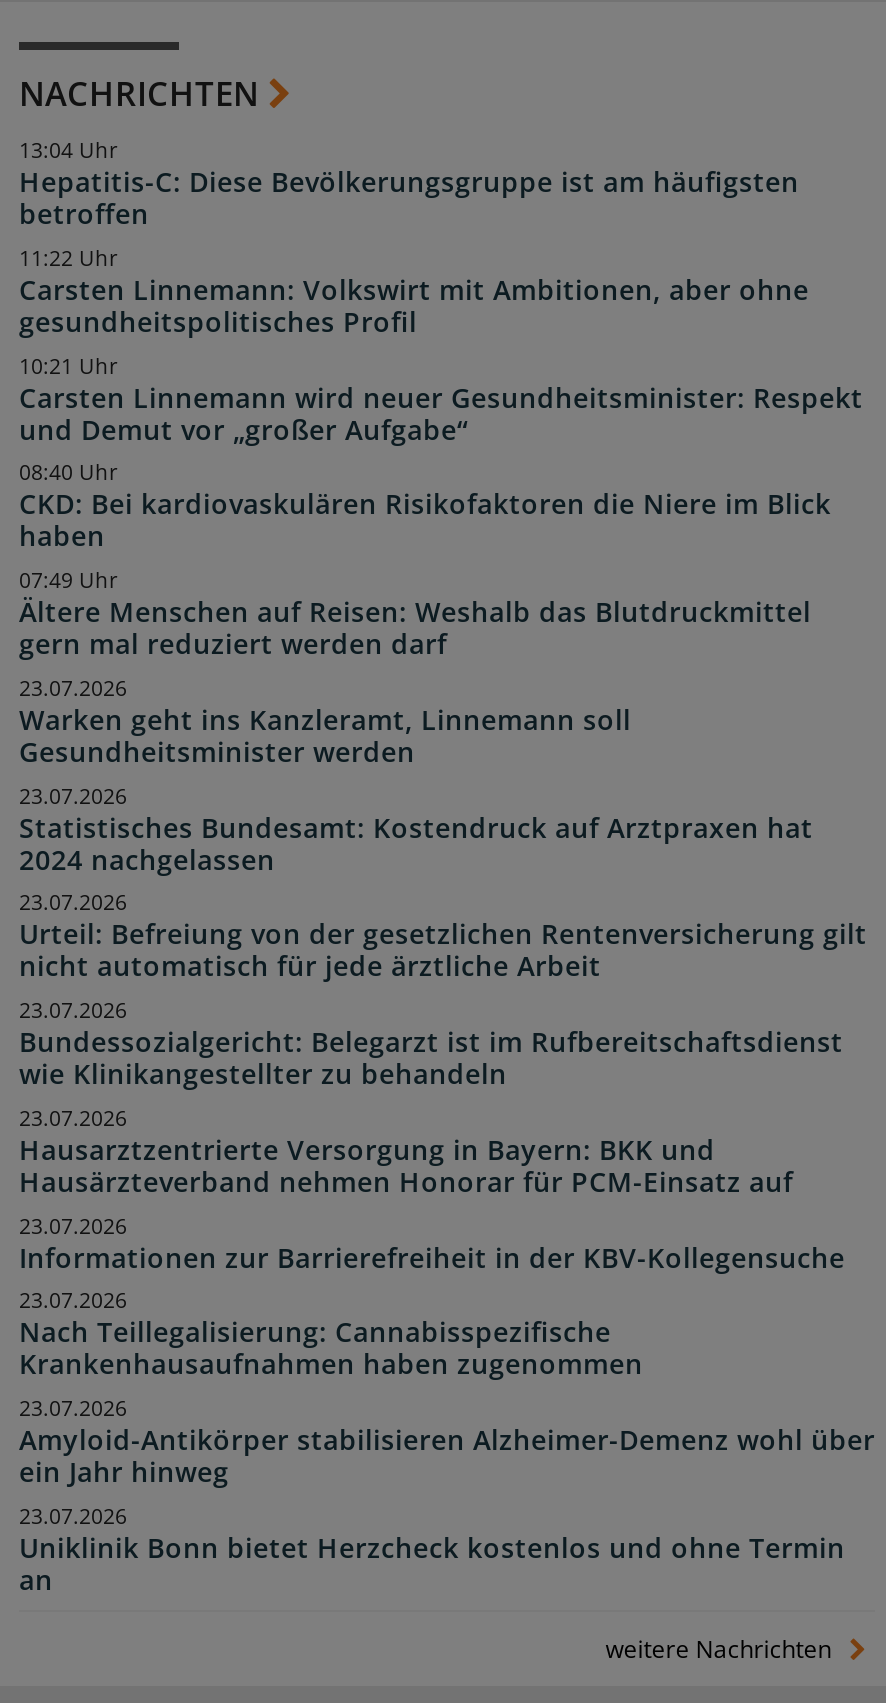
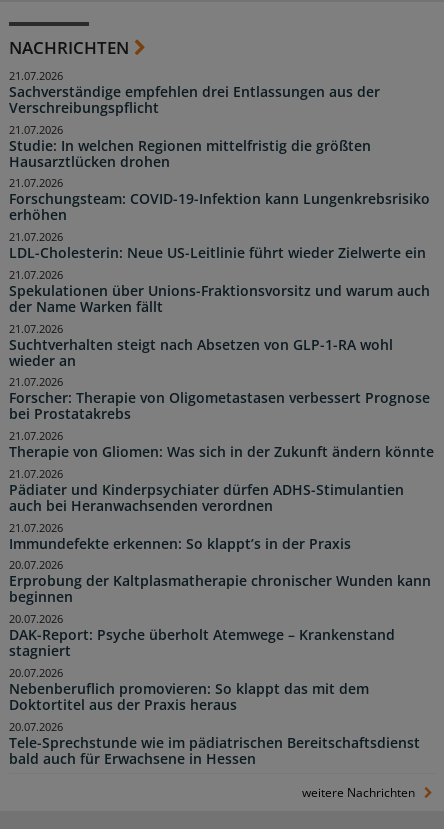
- 13:04 Uhr
+ 21.07.2026

- Hepatitis-C: Diese Bevölkerungsgruppe ist am häufigsten
- betroffen
+ Sachverständige empfehlen drei Entlassungen aus der
+ Verschreibungspflicht

- 11:22 Uhr
+ 21.07.2026

- Carsten Linnemann: Volkswirt mit Ambitionen, aber ohne
- gesundheitspolitisches Profil
+ Studie: In welchen Regionen mittelfristig die größten
+ Hausarztlücken drohen

- 10:21 Uhr
+ 21.07.2026

- Carsten Linnemann wird neuer Gesundheitsminister: Respekt
- und Demut vor „großer Aufgabe“
+ Forschungsteam: COVID-19-Infektion kann Lungenkrebsrisiko
+ erhöhen

- 08:40 Uhr
+ 21.07.2026

- CKD: Bei kardiovaskulären Risikofaktoren die Niere im Blick
- haben
+ LDL-Cholesterin: Neue US-Leitlinie führt wieder Zielwerte ein

- 07:49 Uhr
+ 21.07.2026

- Ältere Menschen auf Reisen: Weshalb das Blutdruckmittel
- gern mal reduziert werden darf
+ Spekulationen über Unions-Fraktionsvorsitz und warum auch
+ der Name Warken fällt

- 23.07.2026
+ 21.07.2026

- Warken geht ins Kanzleramt, Linnemann soll
- Gesundheitsminister werden
+ Suchtverhalten steigt nach Absetzen von GLP-1-RA wohl
+ wieder an

- 23.07.2026
+ 21.07.2026

- Statistisches Bundesamt: Kostendruck auf Arztpraxen hat
- 2024 nachgelassen
+ Forscher: Therapie von Oligometastasen verbessert Prognose
+ bei Prostatakrebs

- 23.07.2026
+ 21.07.2026

- Urteil: Befreiung von der gesetzlichen Rentenversicherung gilt
- nicht automatisch für jede ärztliche Arbeit
+ Therapie von Gliomen: Was sich in der Zukunft ändern könnte

- 23.07.2026
+ 21.07.2026

- Bundessozialgericht: Belegarzt ist im Rufbereitschaftsdienst
- wie Klinikangestellter zu behandeln
+ Pädiater und Kinderpsychiater dürfen ADHS-Stimulantien
+ auch bei Heranwachsenden verordnen

- 23.07.2026
+ 21.07.2026

- Hausarztzentrierte Versorgung in Bayern: BKK und
- Hausärzteverband nehmen Honorar für PCM-Einsatz auf
+ Immundefekte erkennen: So klappt’s in der Praxis

- 23.07.2026
+ 20.07.2026

- Informationen zur Barrierefreiheit in der KBV-Kollegensuche
+ Erprobung der Kaltplasmatherapie chronischer Wunden kann
+ beginnen

- 23.07.2026
+ 20.07.2026

- Nach Teillegalisierung: Cannabisspezifische
- Krankenhausaufnahmen haben zugenommen
+ DAK-Report: Psyche überholt Atemwege – Krankenstand
+ stagniert

- 23.07.2026
+ 20.07.2026

- Amyloid-Antikörper stabilisieren Alzheimer-Demenz wohl über
- ein Jahr hinweg
+ Nebenberuflich promovieren: So klappt das mit dem
+ Doktortitel aus der Praxis heraus

- 23.07.2026
+ 20.07.2026

- Uniklinik Bonn bietet Herzcheck kostenlos und ohne Termin
- an
+ Tele-Sprechstunde wie im pädiatrischen Bereitschaftsdienst
+ bald auch für Erwachsene in Hessen
